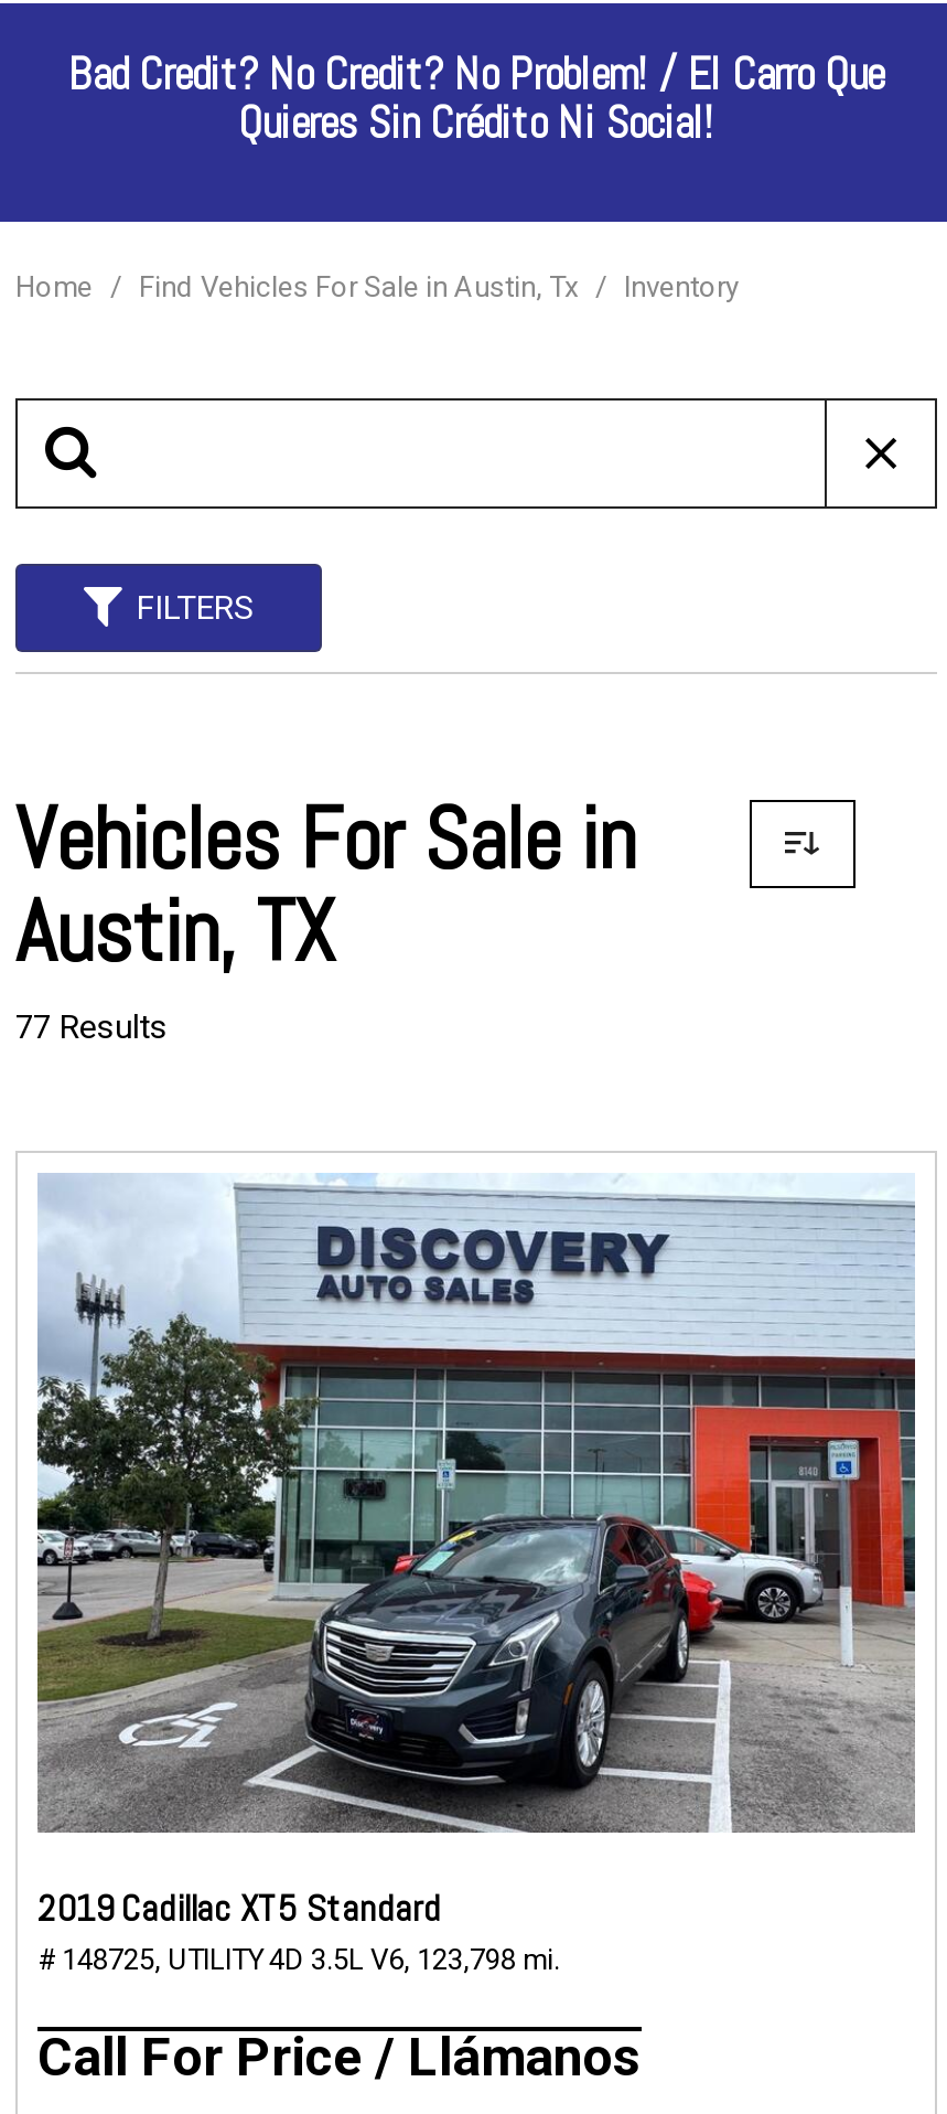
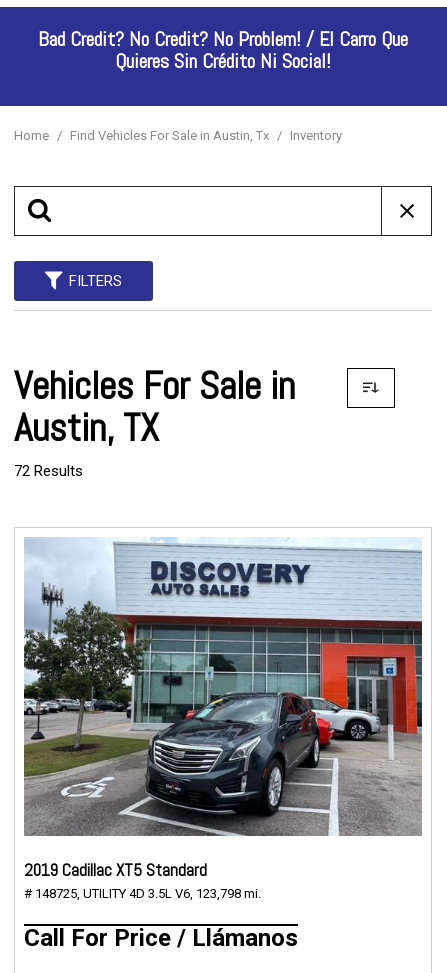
- 77 Results
+ 72 Results
